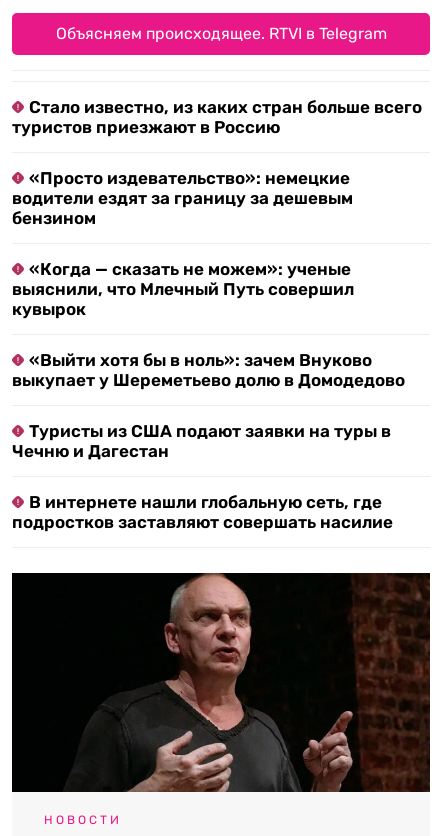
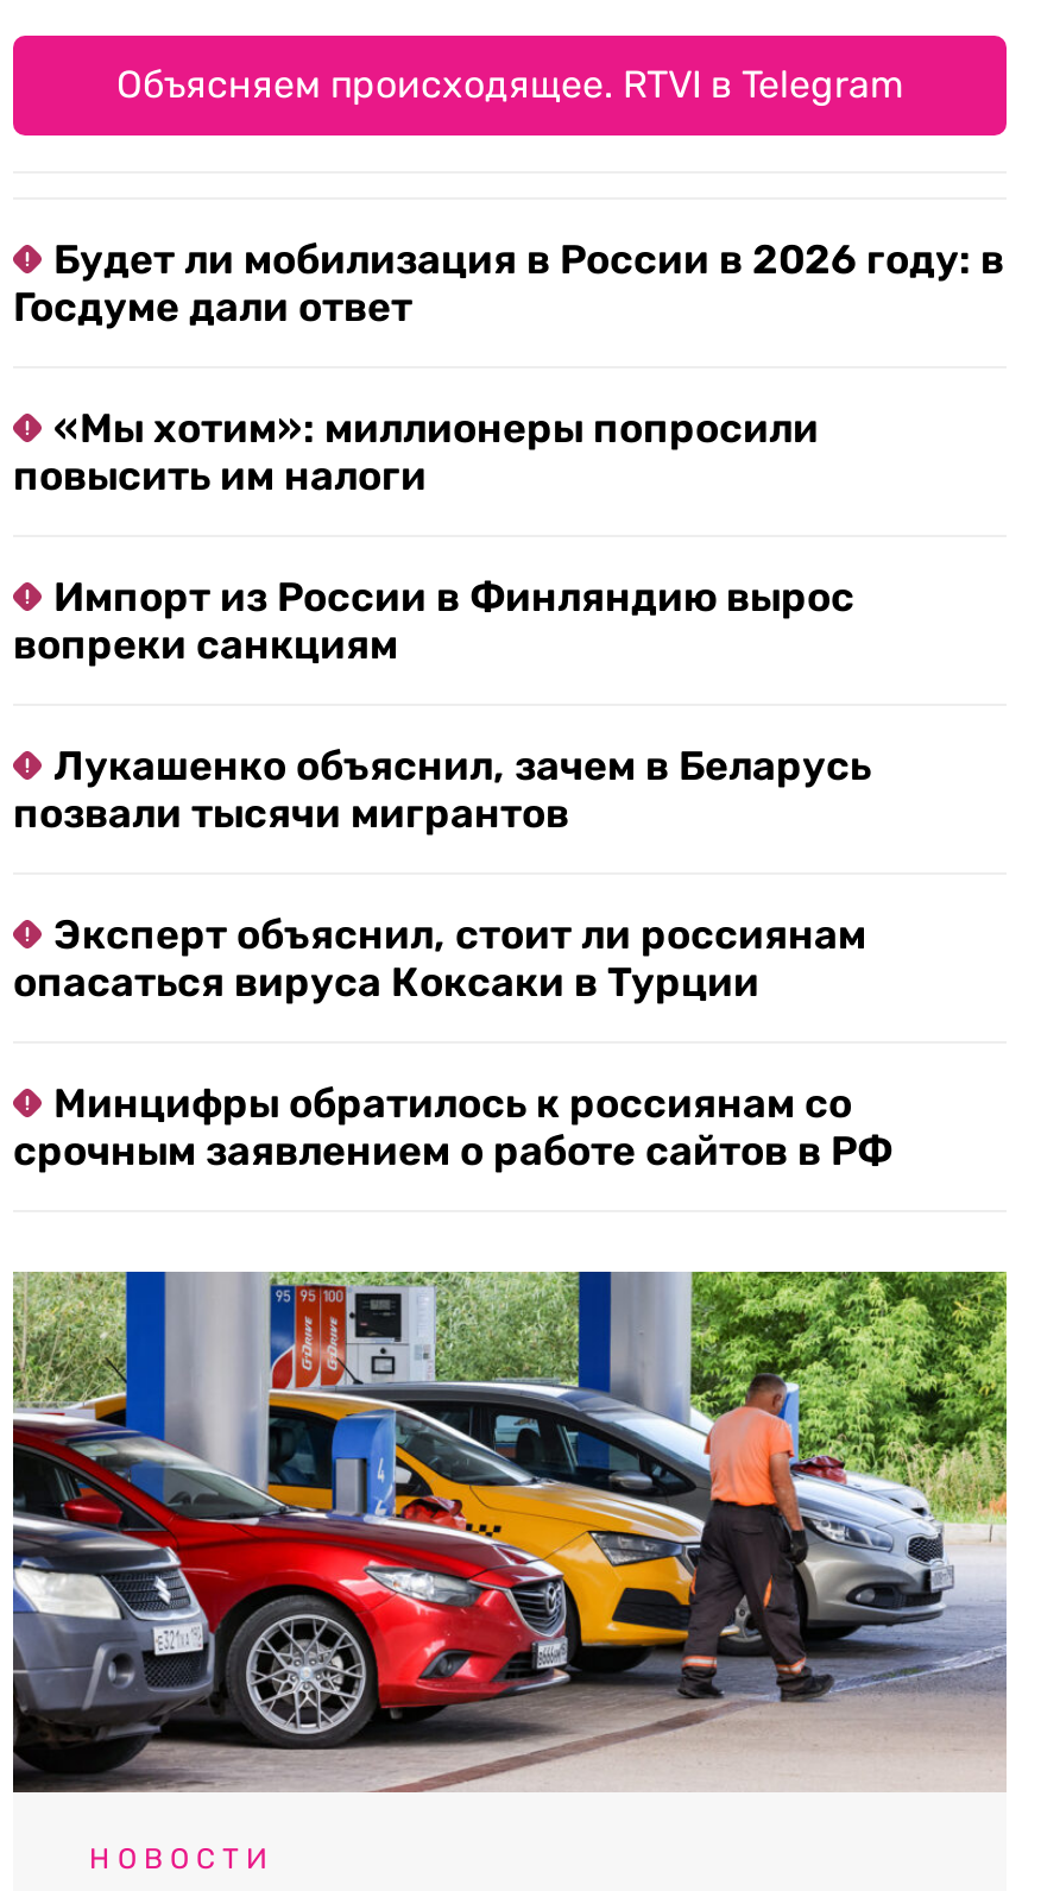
- Стало известно, из каких стран больше всего
- туристов приезжают в Россию
+ Будет ли мобилизация в России в 2026 году: в
+ Госдуме дали ответ

- «Просто издевательство»: немецкие
- водители ездят за границу за дешевым
- бензином
+ «Мы хотим»: миллионеры попросили
+ повысить им налоги

- «Когда — сказать не можем»: ученые
- выяснили, что Млечный Путь совершил
- кувырок
+ Импорт из России в Финляндию вырос
+ вопреки санкциям

- «Выйти хотя бы в ноль»: зачем Внуково
- выкупает у Шереметьево долю в Домодедово
+ Лукашенко объяснил, зачем в Беларусь
+ позвали тысячи мигрантов

- Туристы из США подают заявки на туры в
- Чечню и Дагестан
+ Эксперт объяснил, стоит ли россиянам
+ опасаться вируса Коксаки в Турции

- В интернете нашли глобальную сеть, где
- подростков заставляют совершать насилие
+ Минцифры обратилось к россиянам со
+ срочным заявлением о работе сайтов в РФ

- [image]
+ [image]
